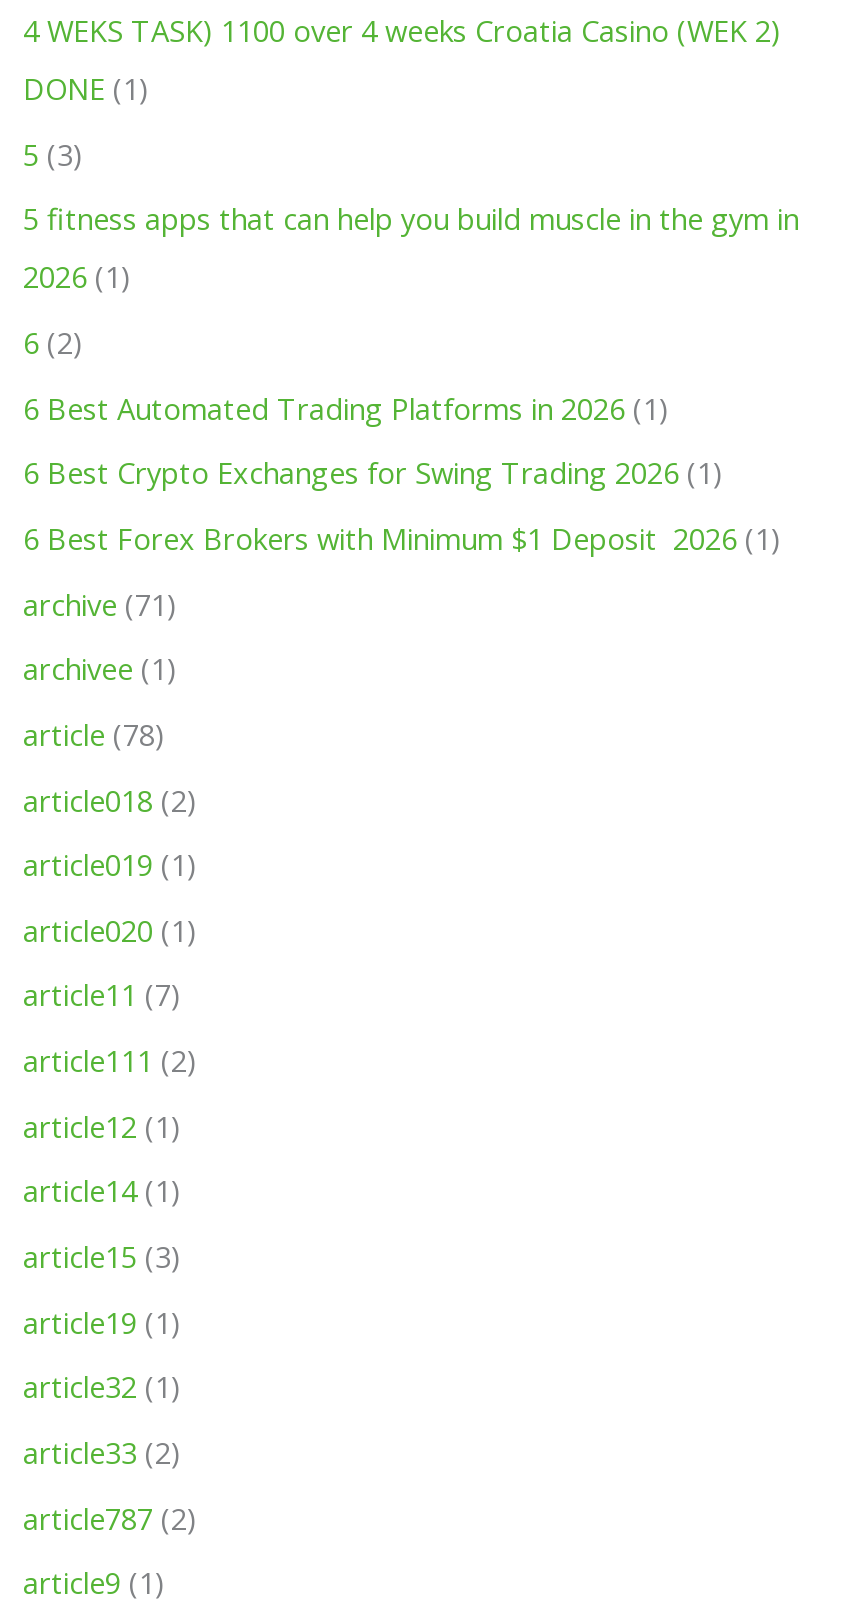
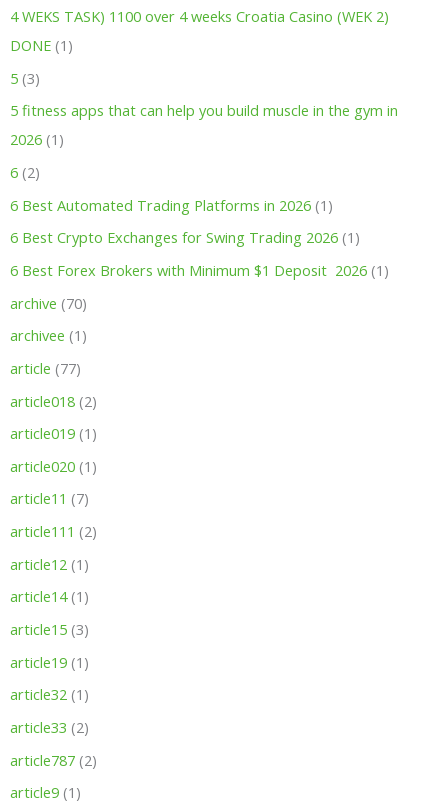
- archive (71)
+ archive (70)

- article (78)
+ article (77)
